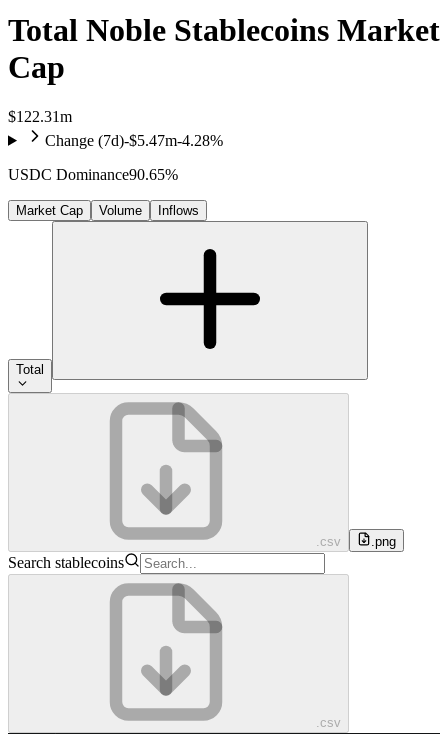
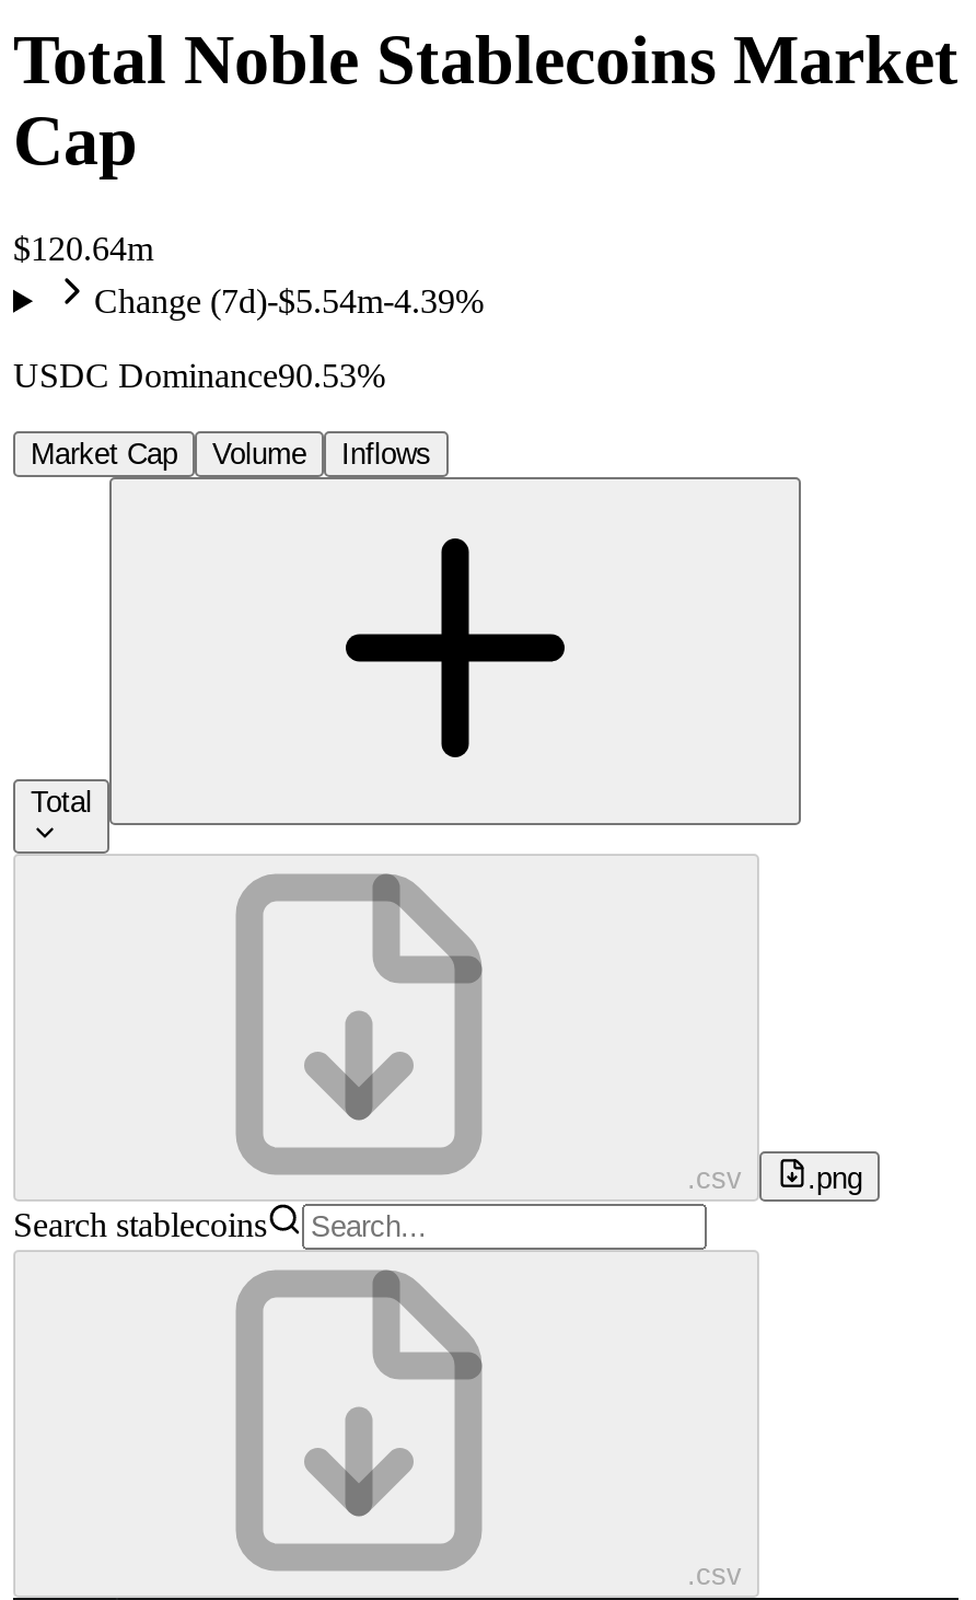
- $122.31m
- Change (7d)-$5.47m-4.28%
+ $120.64m
+ Change (7d)-$5.54m-4.39%

- USDC Dominance90.65%
+ USDC Dominance90.53%
